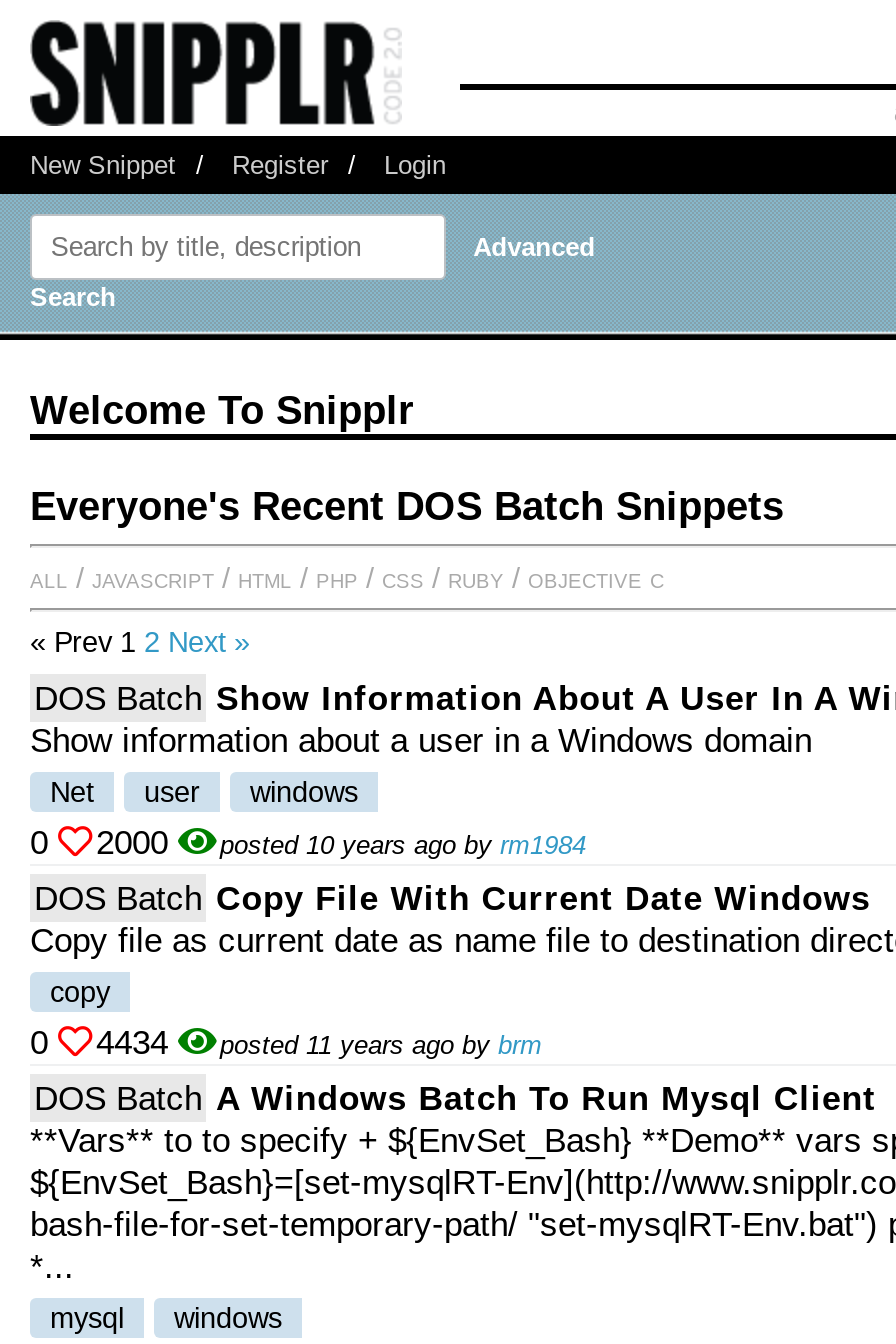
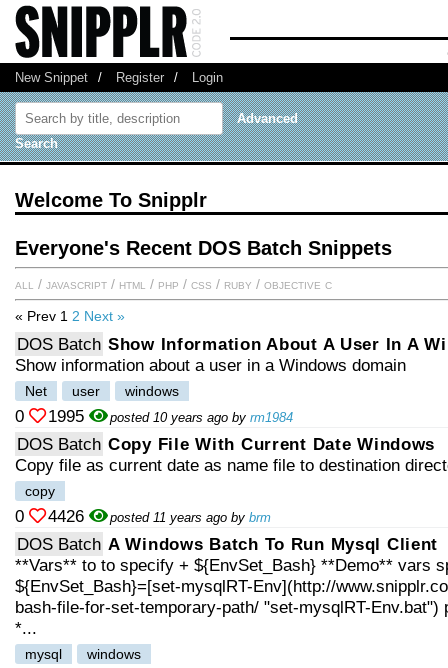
- 0 2000 posted 10 years ago by rm1984
+ 0 1995 posted 10 years ago by rm1984

- 0 4434 posted 11 years ago by brm
+ 0 4426 posted 11 years ago by brm
